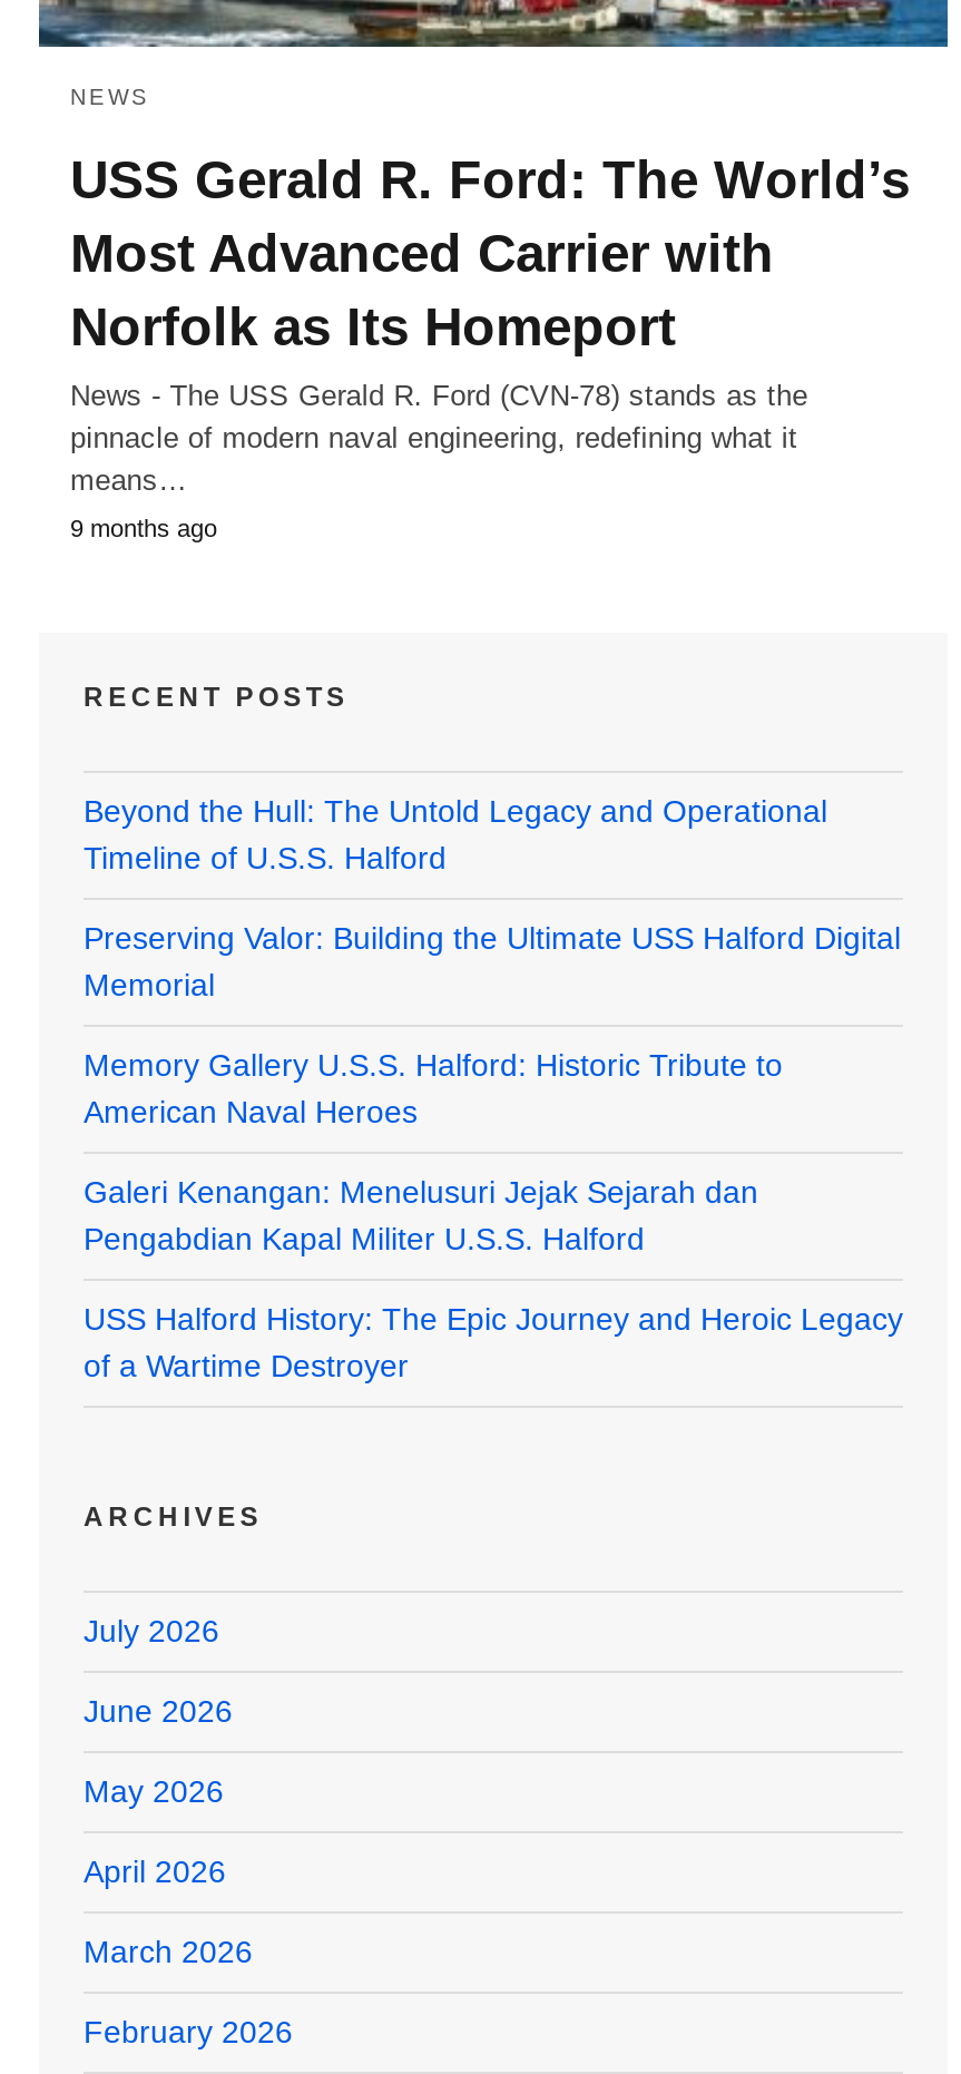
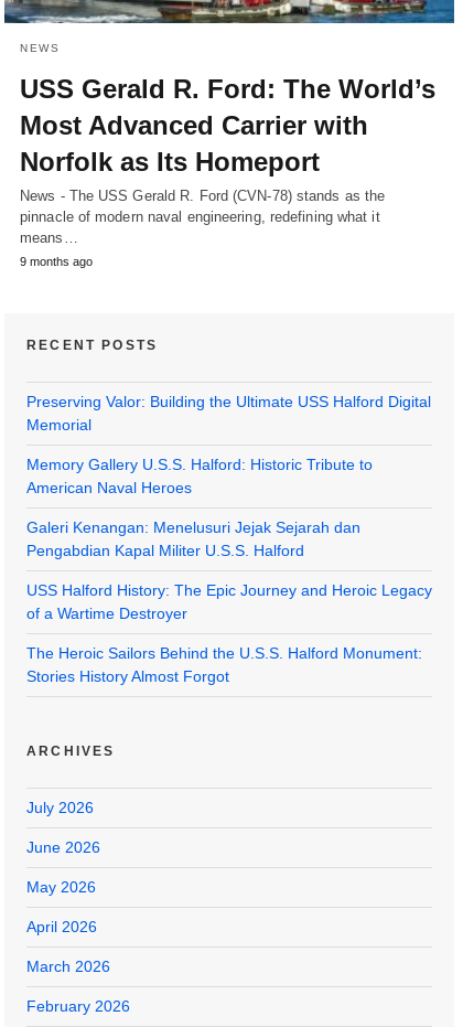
- Beyond the Hull: The Untold Legacy and Operational
- Timeline of U.S.S. Halford

moved up: Preserving Valor: Building the Ultimate USS Halford Digital | Memorial | Memory Gallery U.S.S. Halford: Historic Tribute to | American Naval Heroes | Galeri Kenangan: Menelusuri Jejak Sejarah dan | Pengabdian Kapal Militer U.S.S. Halford | USS Halford History: The Epic Journey and Heroic Legacy | of a Wartime Destroyer

+ The Heroic Sailors Behind the U.S.S. Halford Monument:
+ Stories History Almost Forgot
